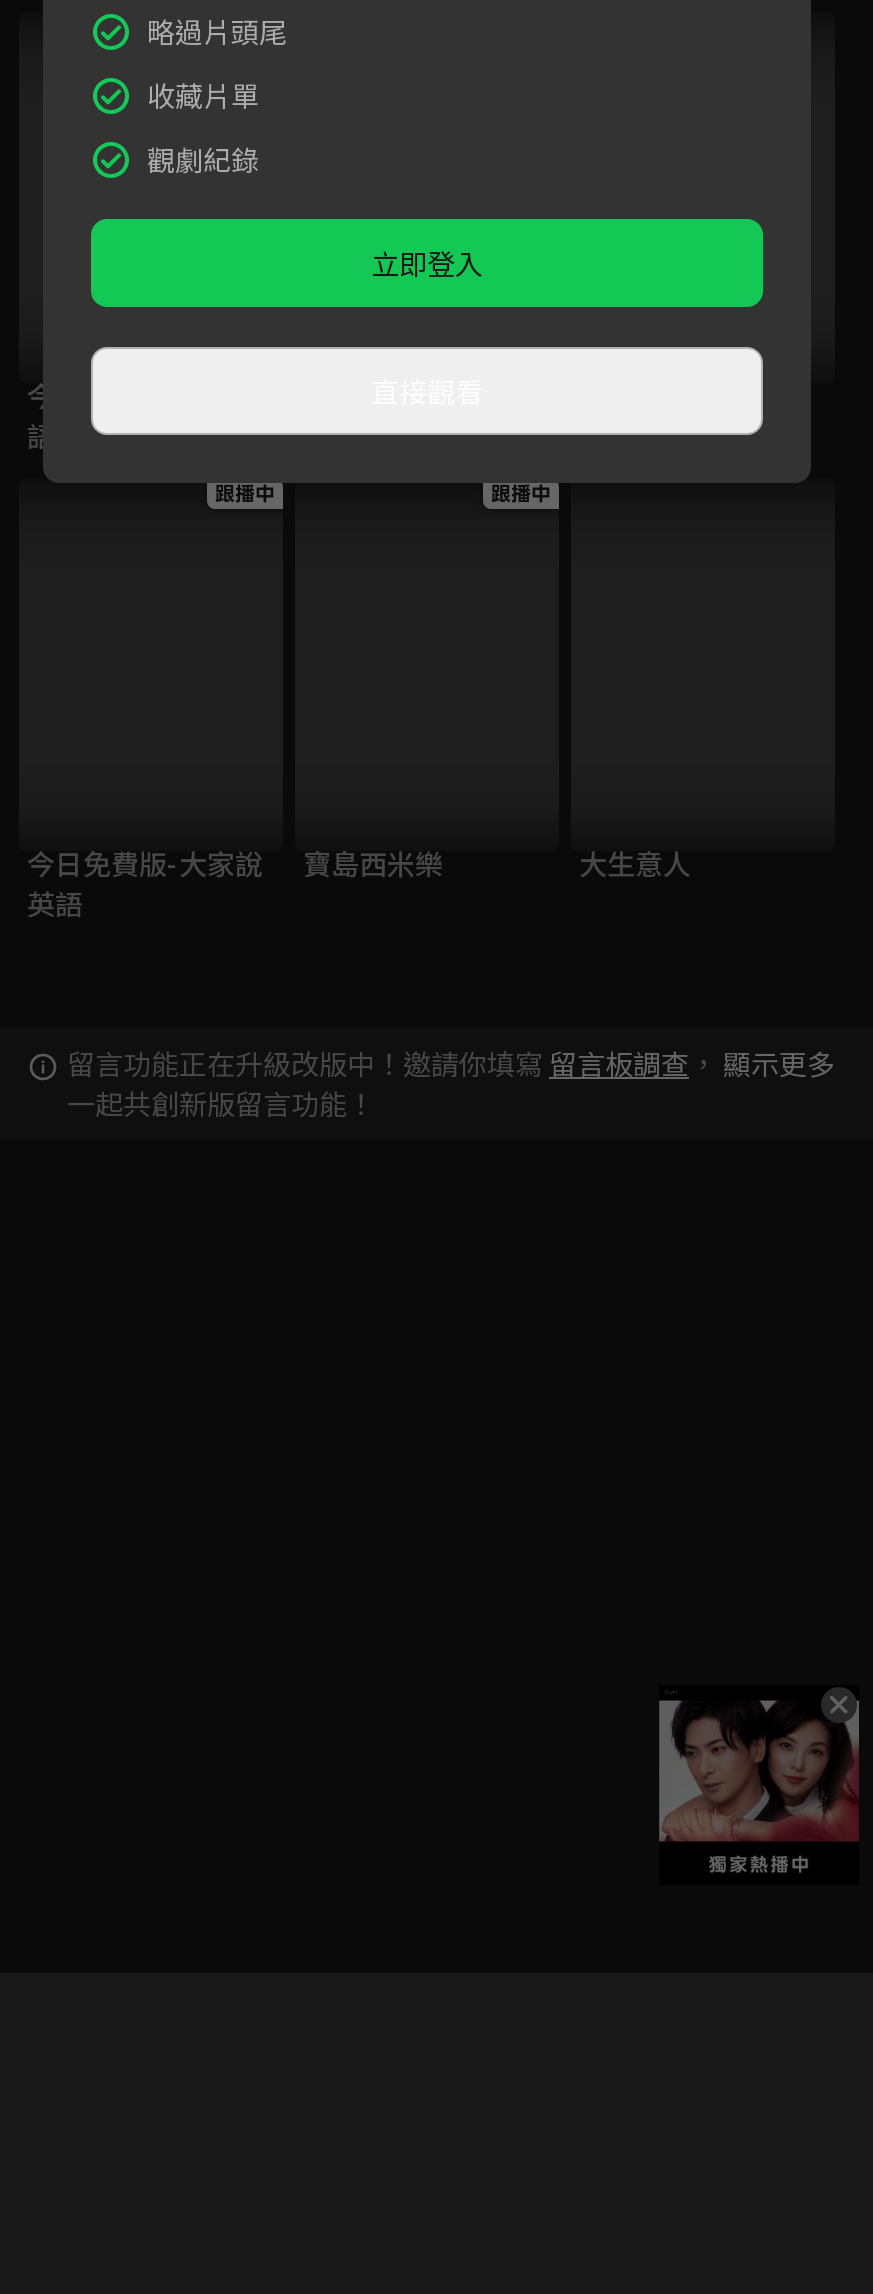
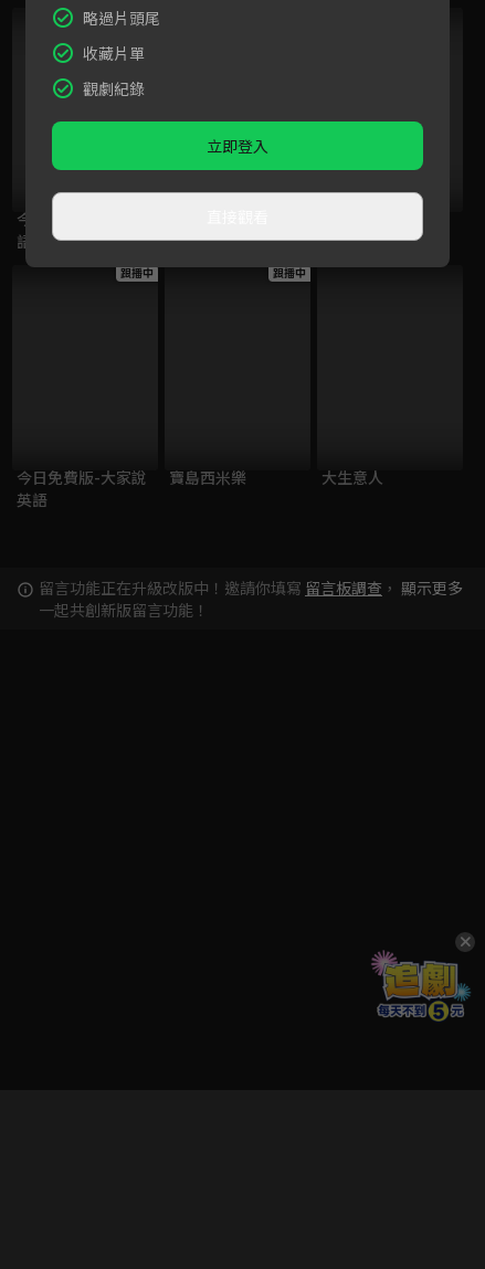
- [image]
+ [image]
